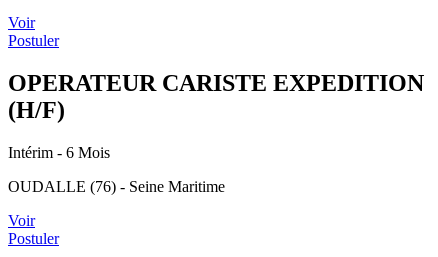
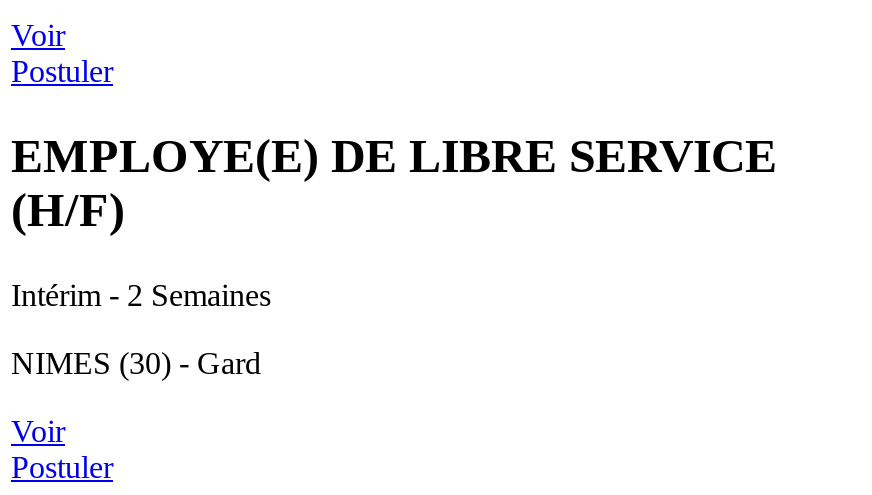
- OPERATEUR CARISTE EXPEDITION
+ EMPLOYE(E) DE LIBRE SERVICE

- Intérim - 6 Mois
+ Intérim - 2 Semaines

- OUDALLE (76) - Seine Maritime
+ NIMES (30) - Gard
